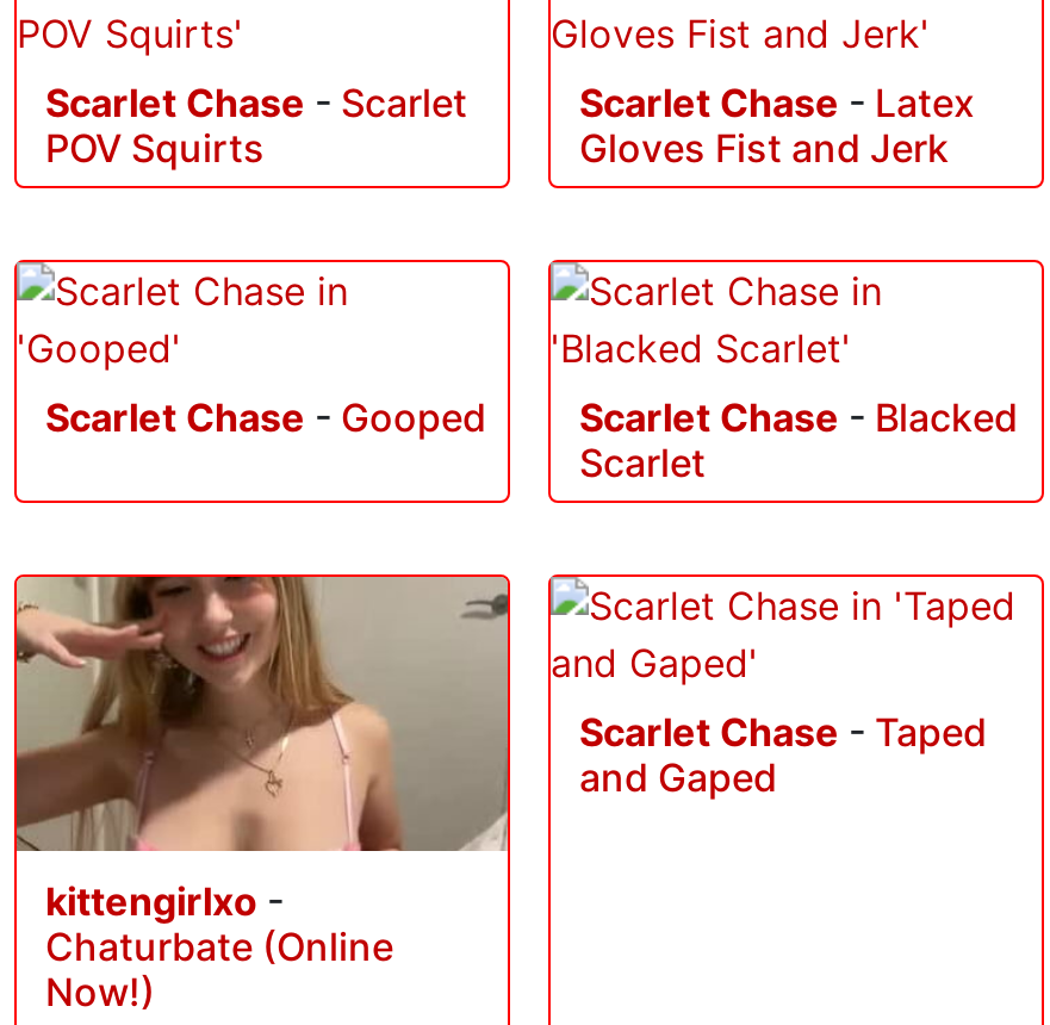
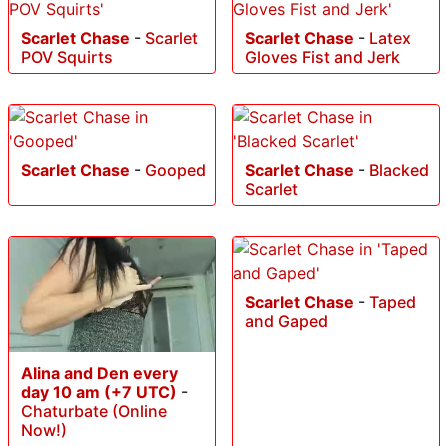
- [image]
- kittengirlxo -
+ [image]
+ Alina and Den every
+ day 10 am (+7 UTC) -
